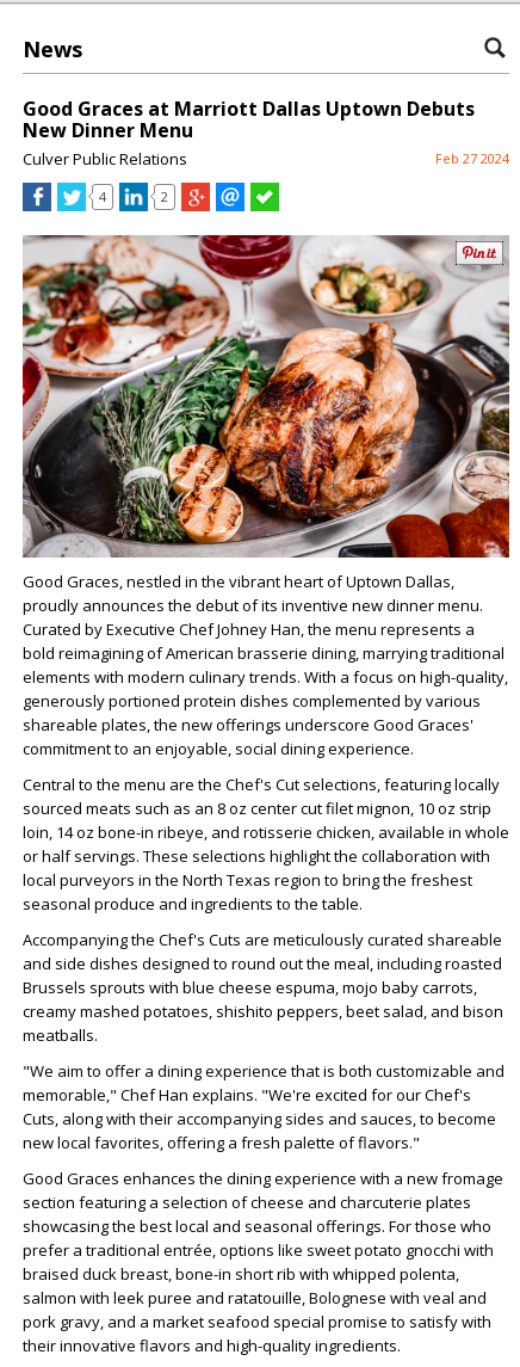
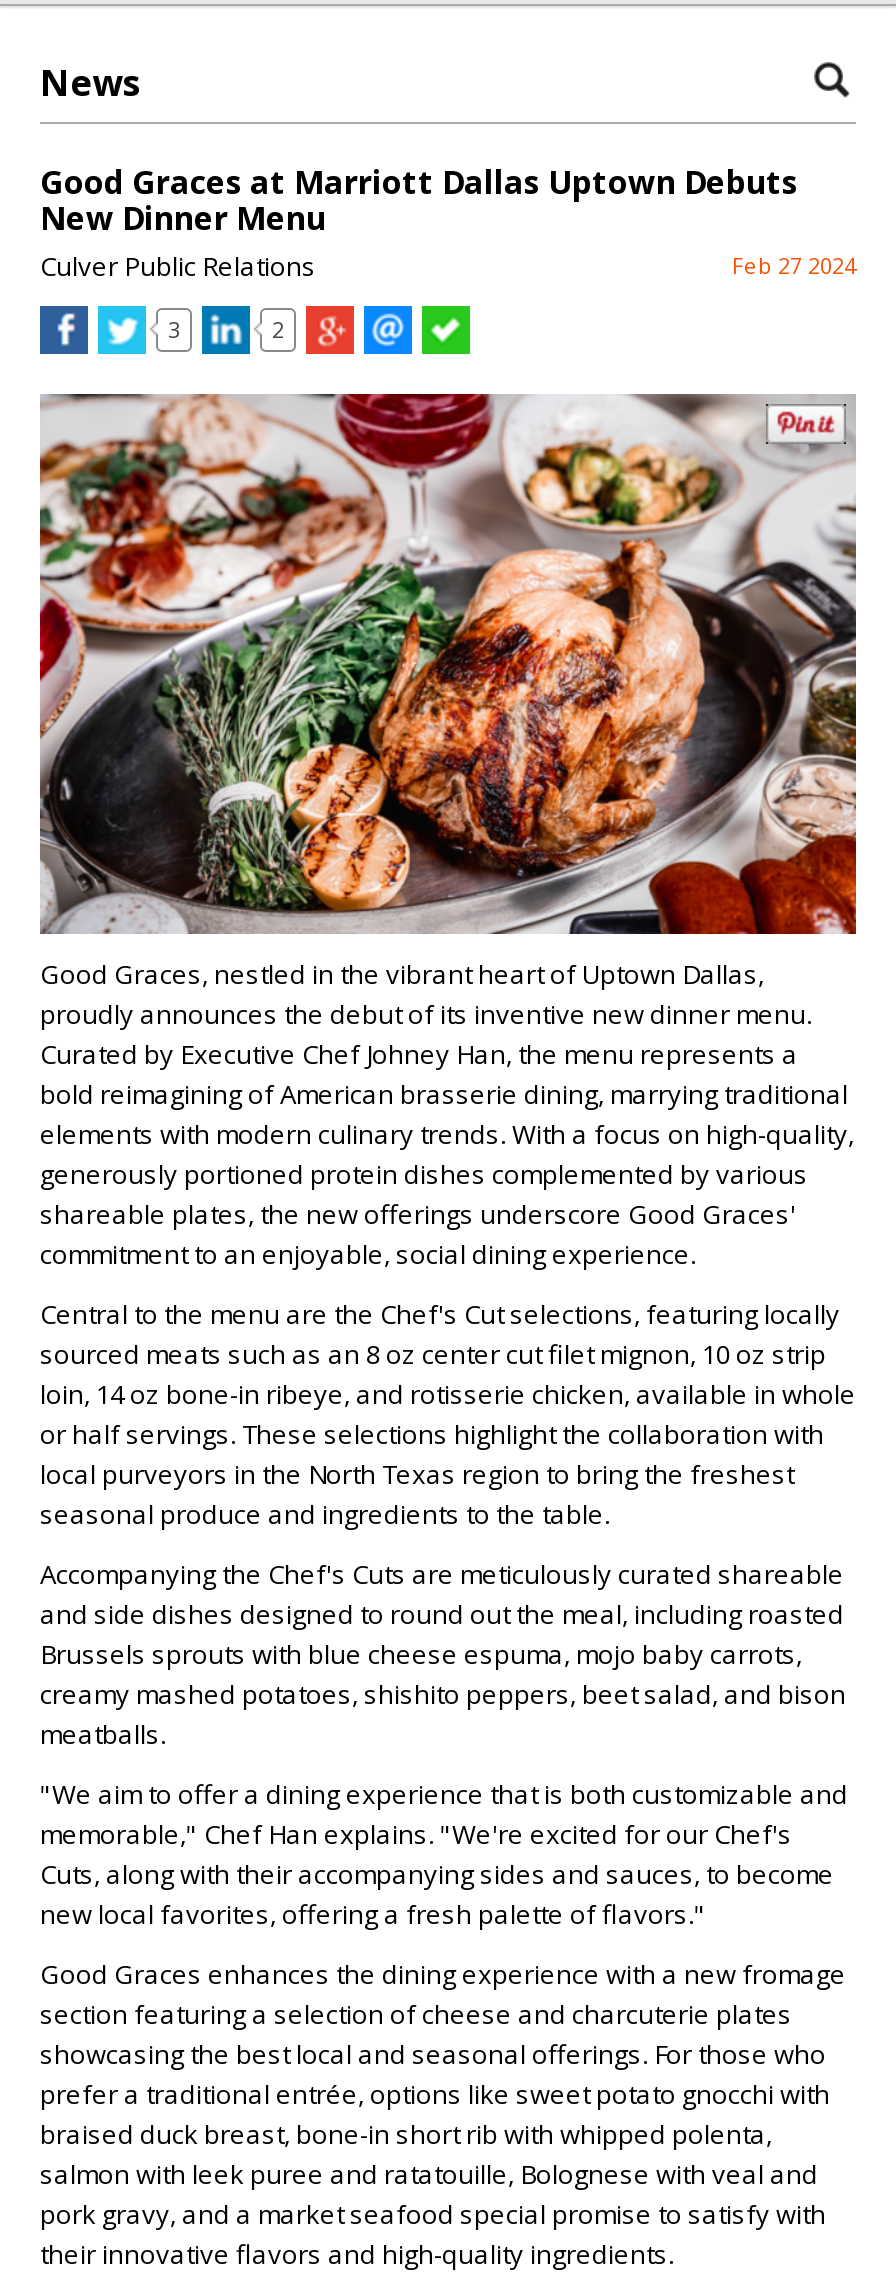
- 4
+ 3
